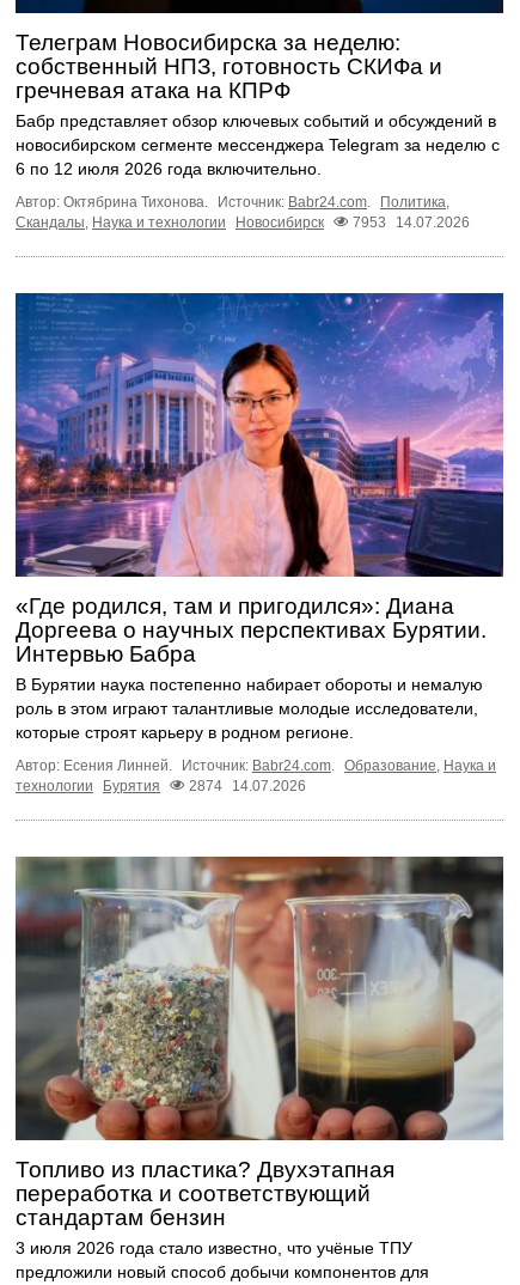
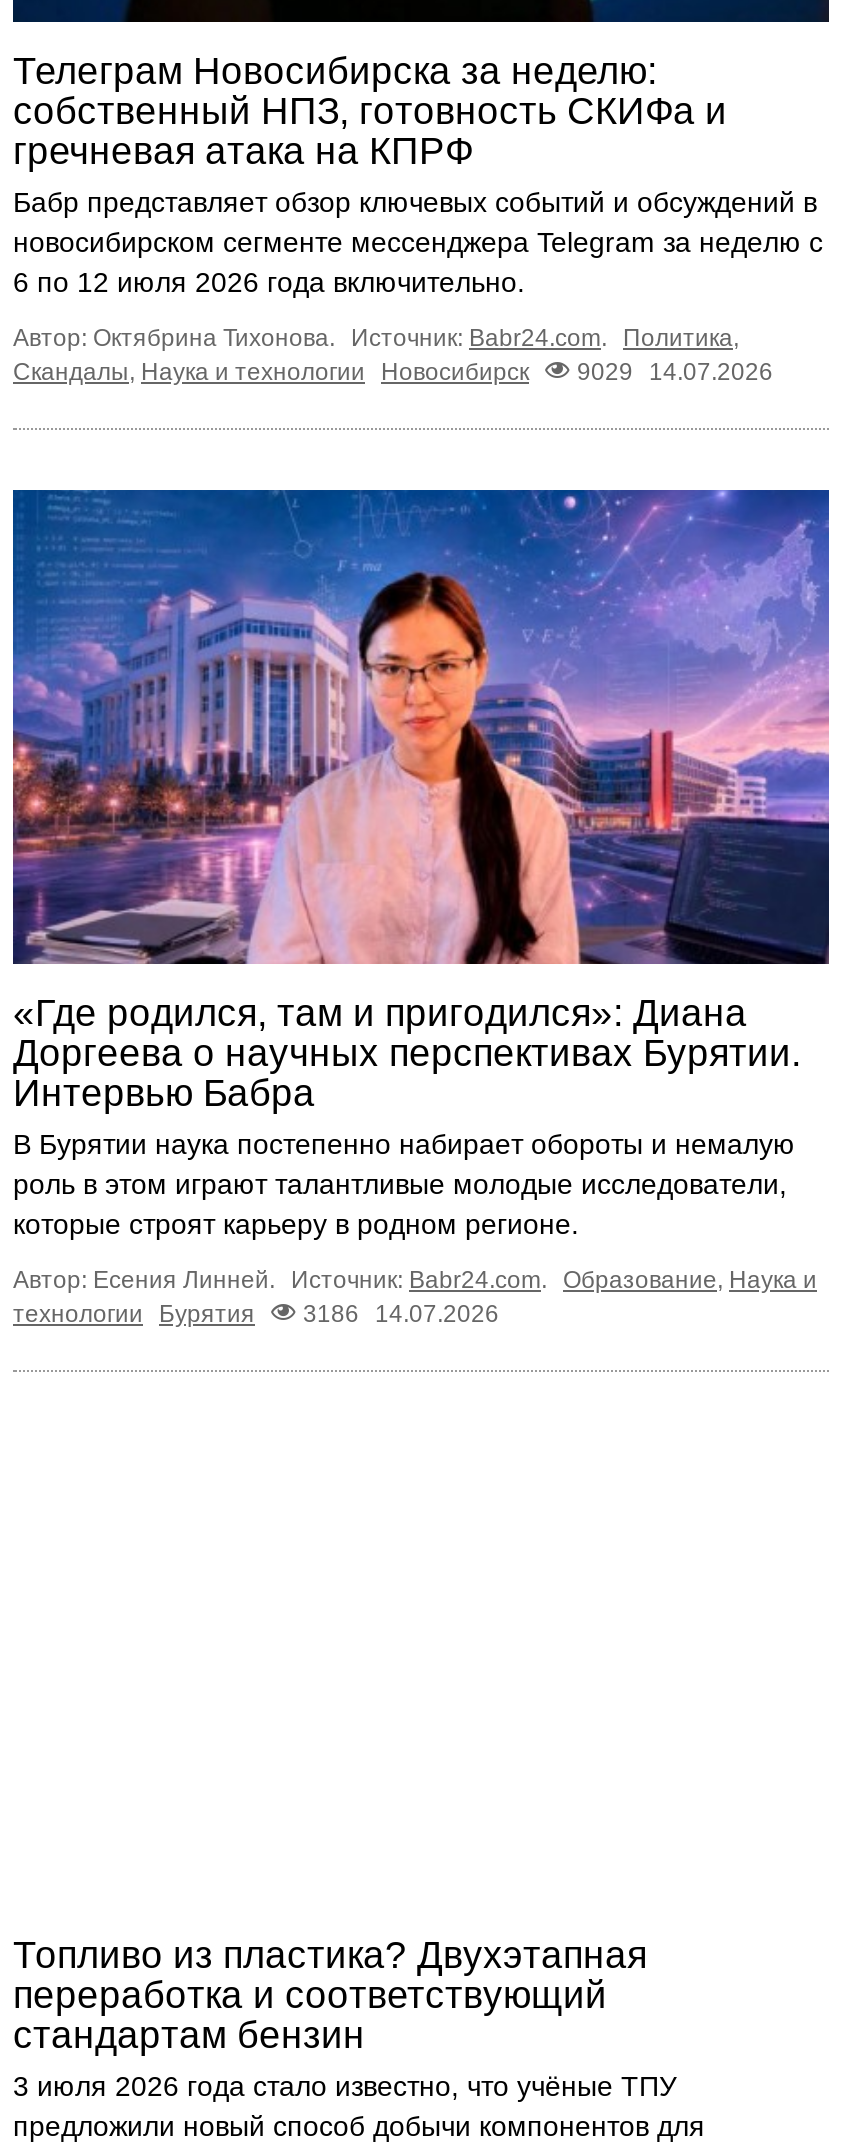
- Скандалы, Наука и технологии Новосибирск 7953 14.07.2026
+ Скандалы, Наука и технологии Новосибирск 9029 14.07.2026

- технологии Бурятия 2874 14.07.2026
+ технологии Бурятия 3186 14.07.2026

- [image]
